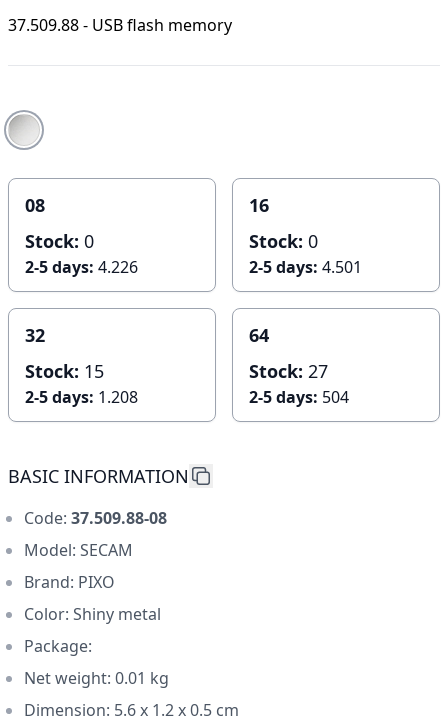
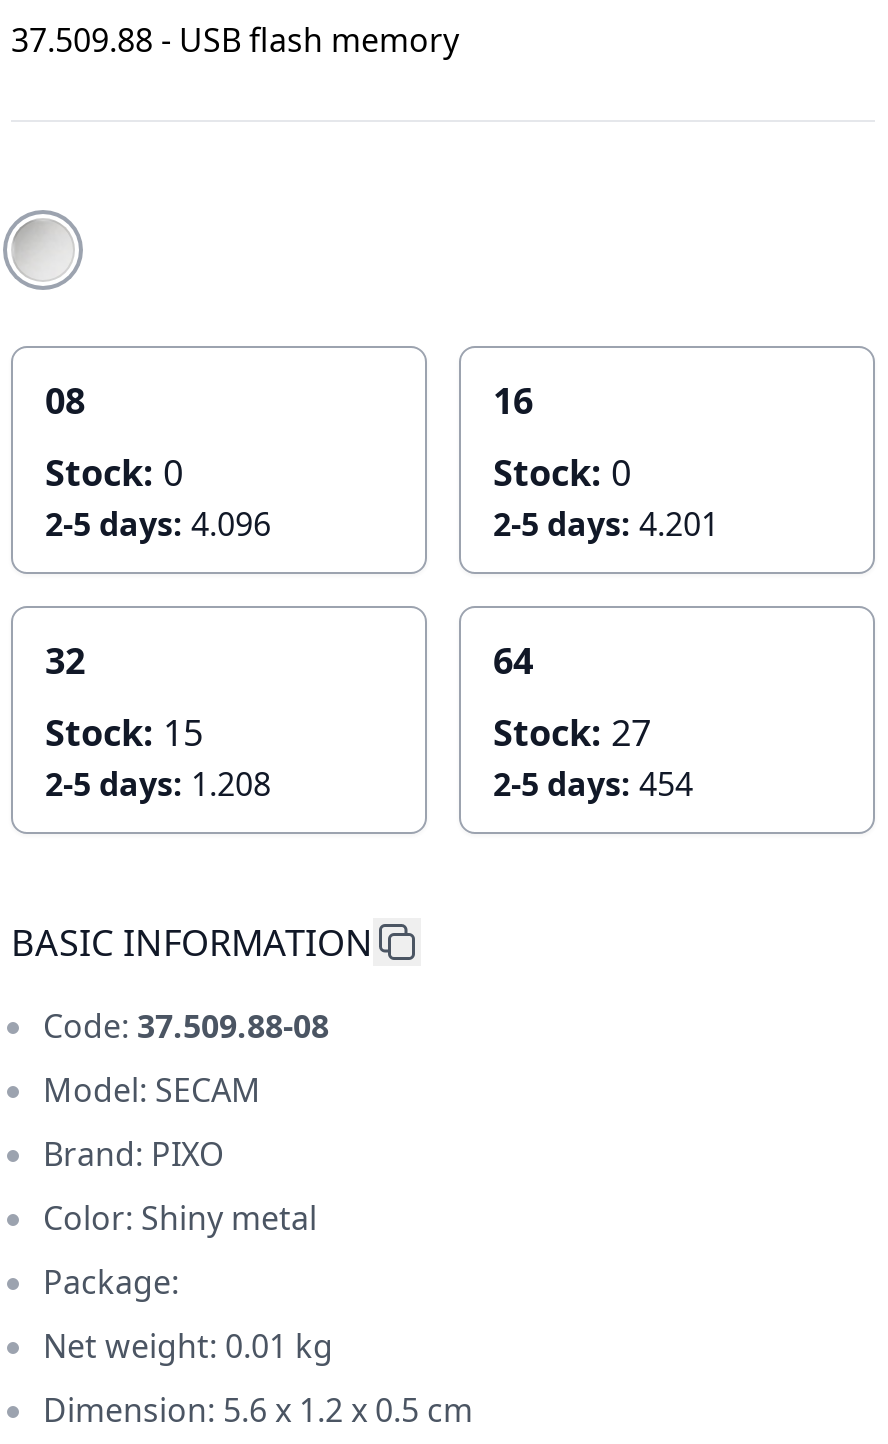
- 2-5 days: 4.226
+ 2-5 days: 4.096

- 2-5 days: 4.501
+ 2-5 days: 4.201

- 2-5 days: 504
+ 2-5 days: 454
